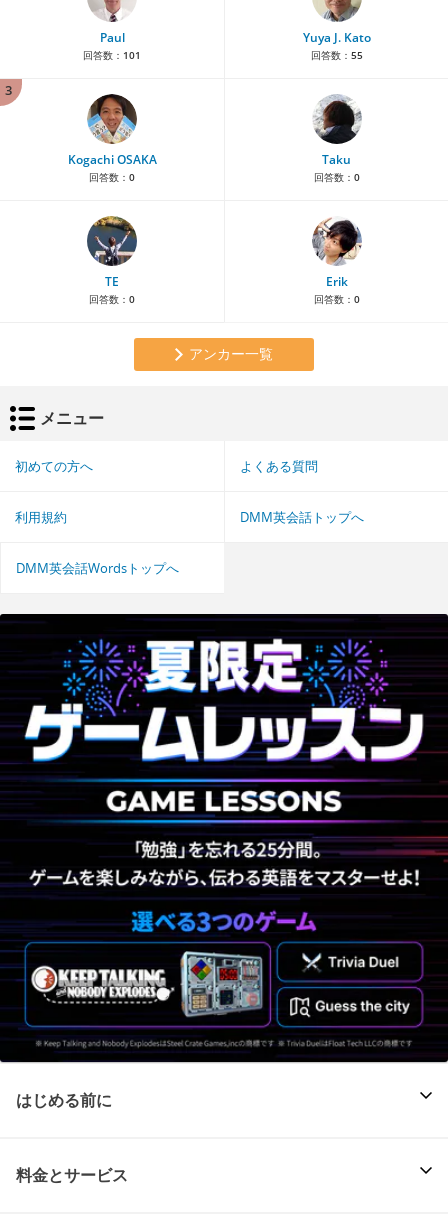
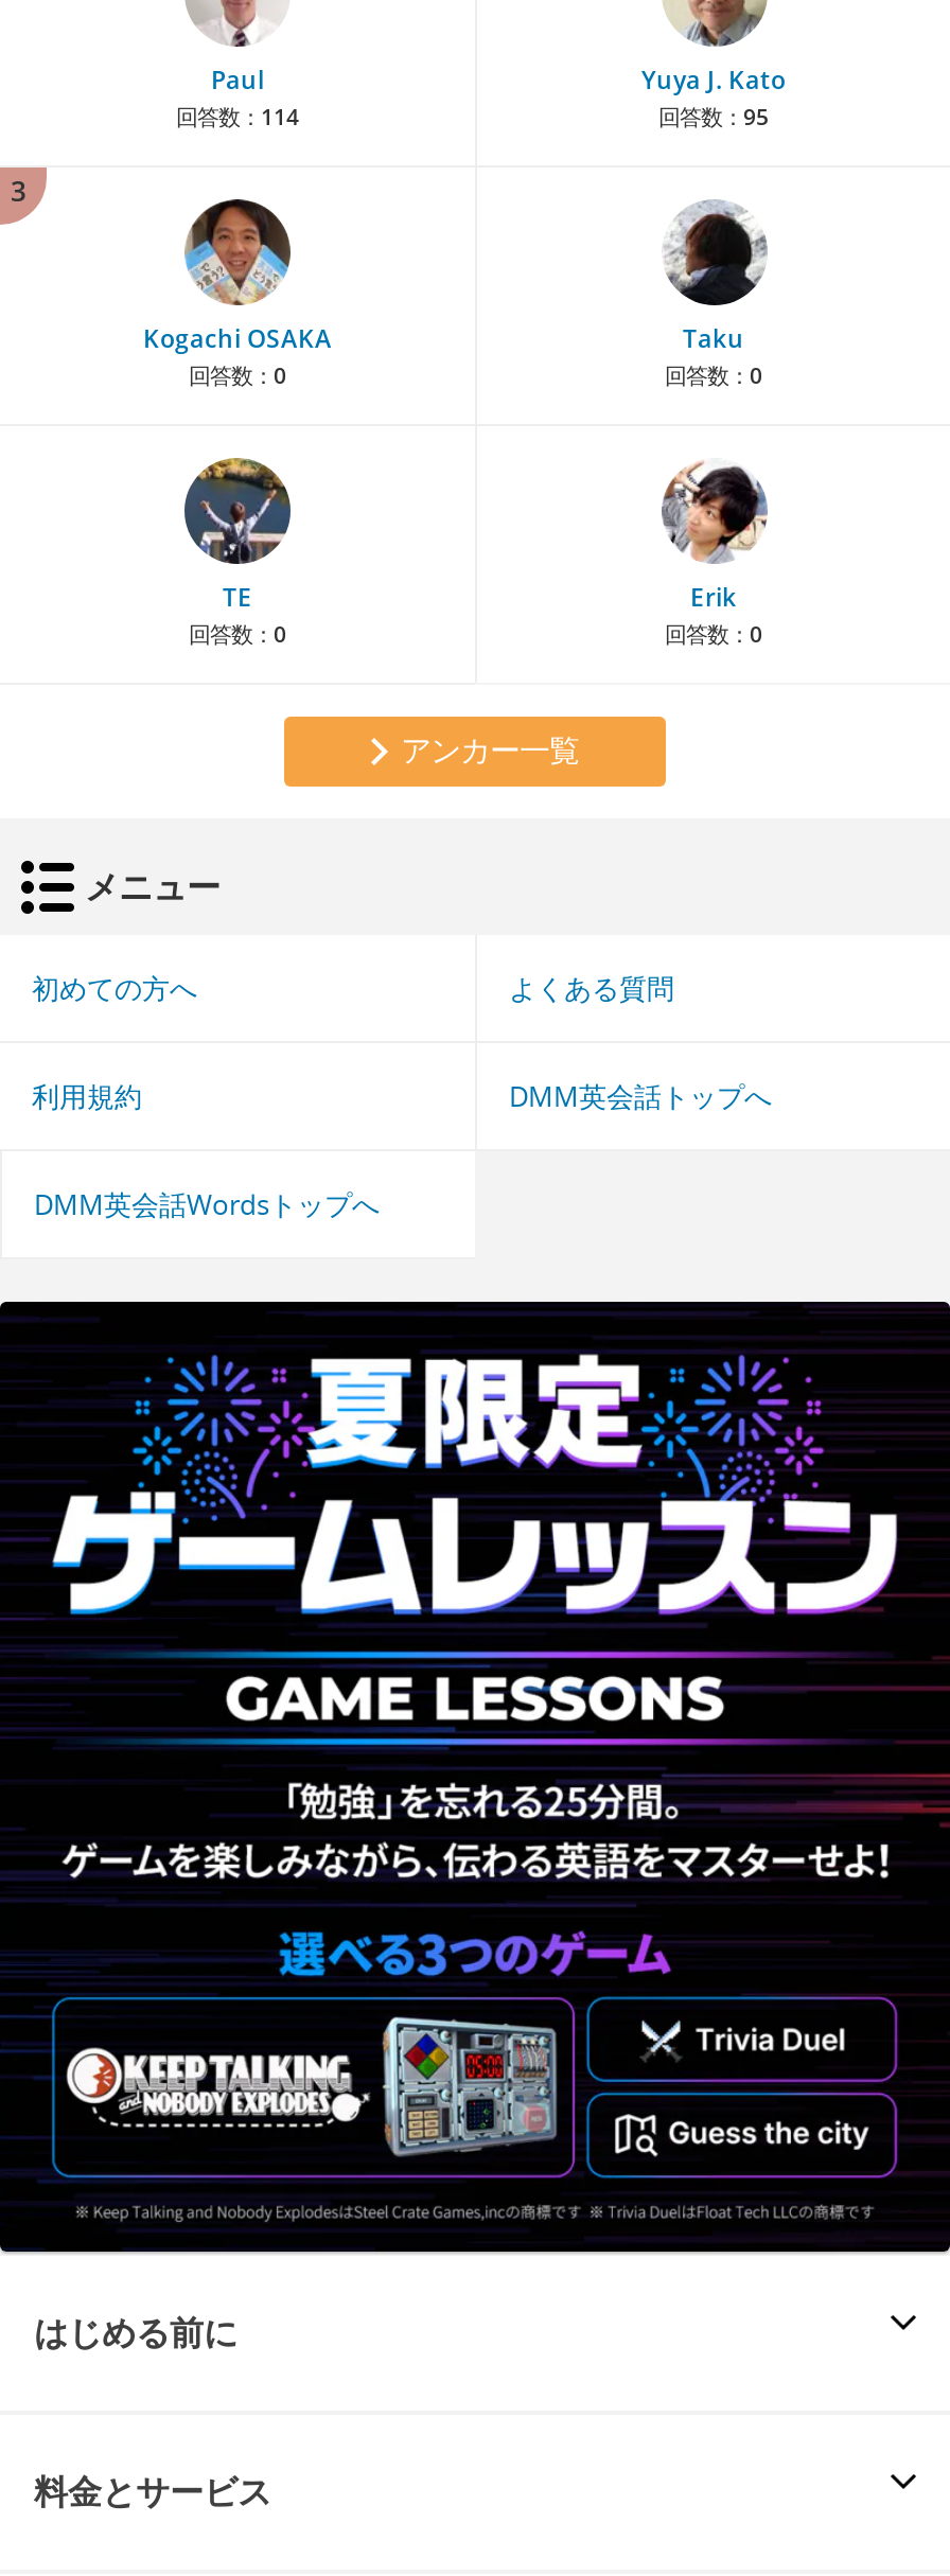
- 回答数：101
+ 回答数：114

- 回答数：55
+ 回答数：95
